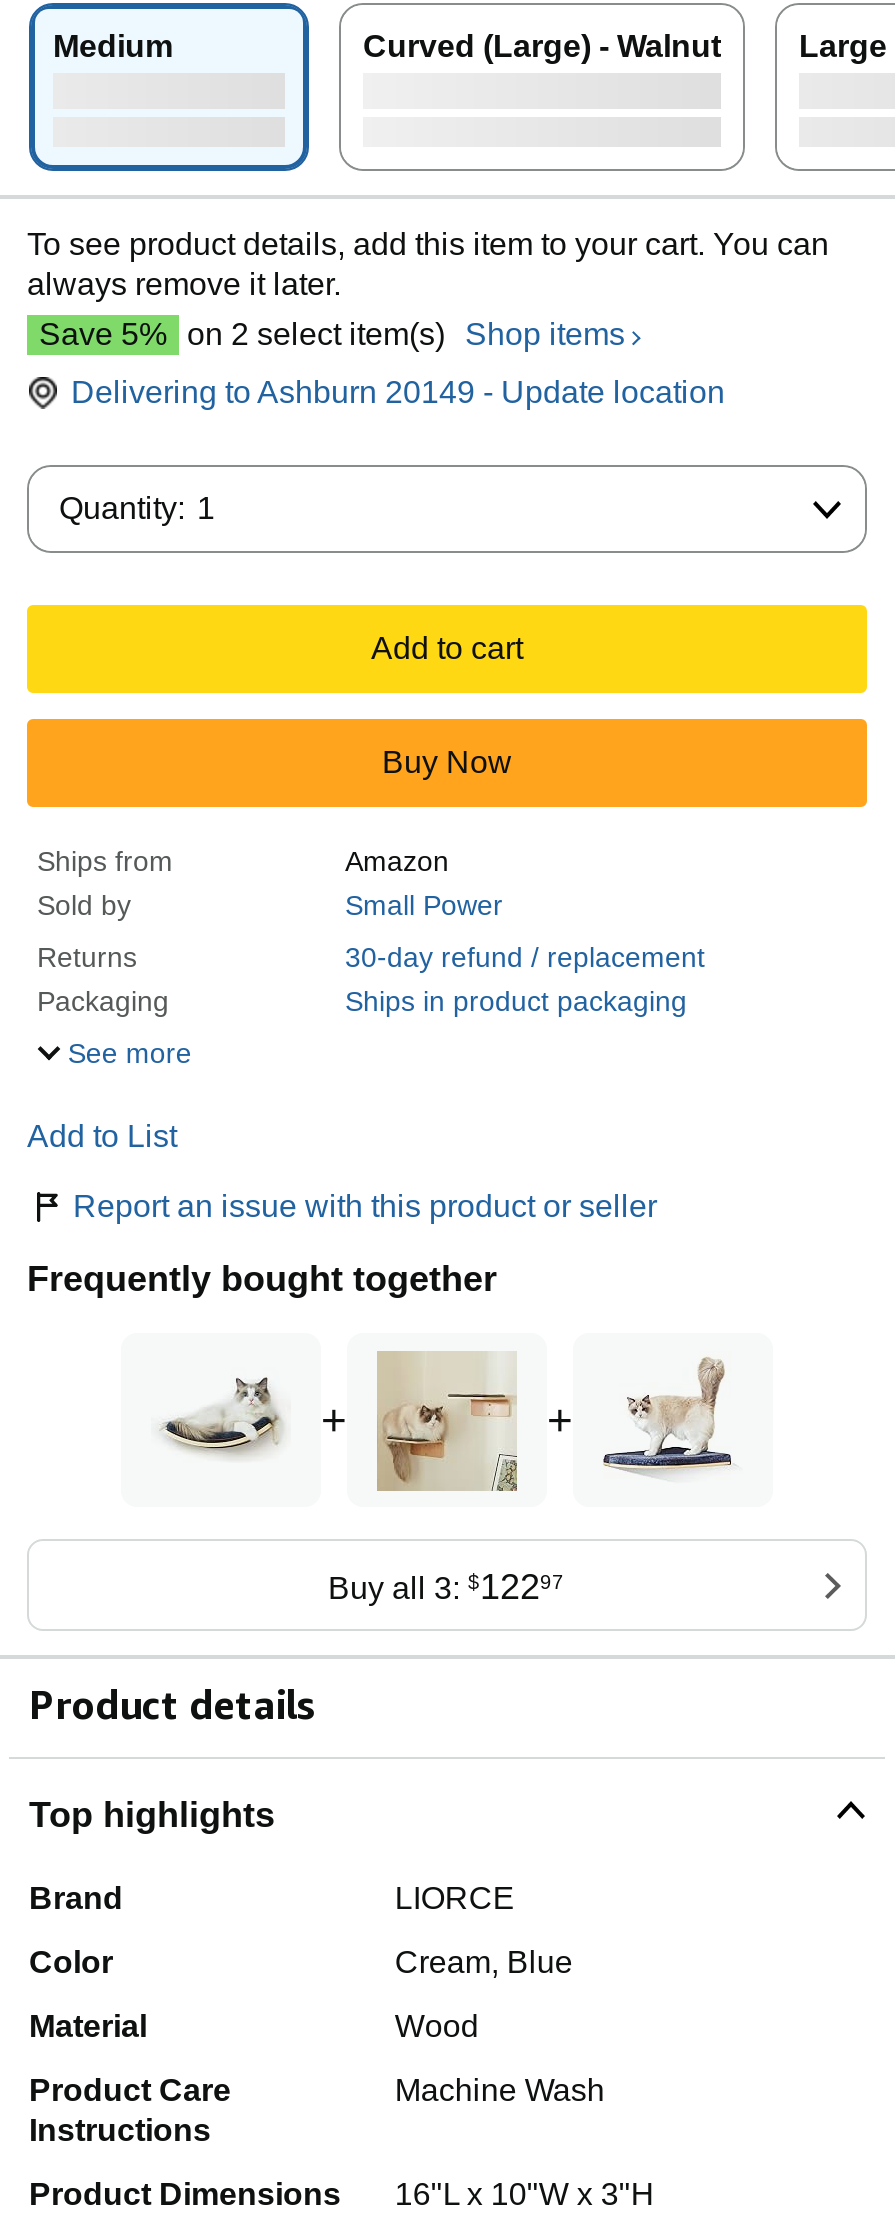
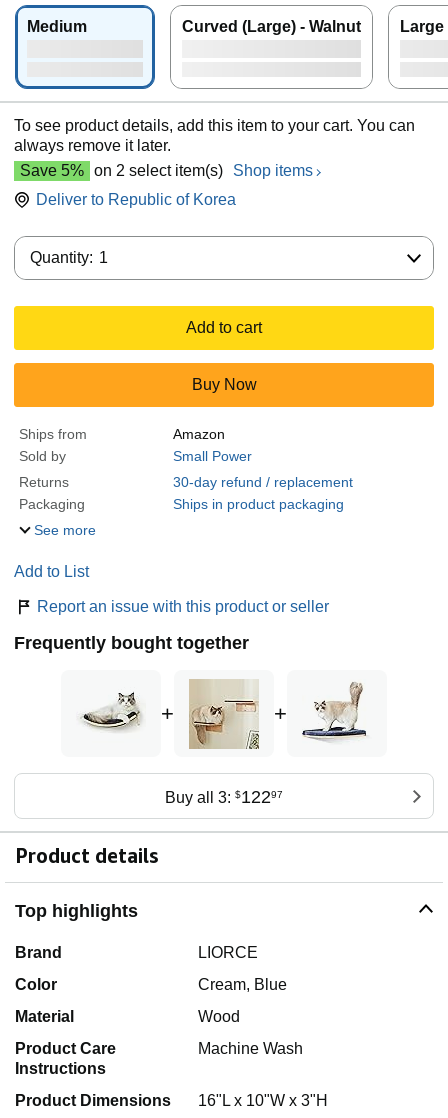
- Delivering to Ashburn 20149 - Update location
+ Deliver to Republic of Korea
